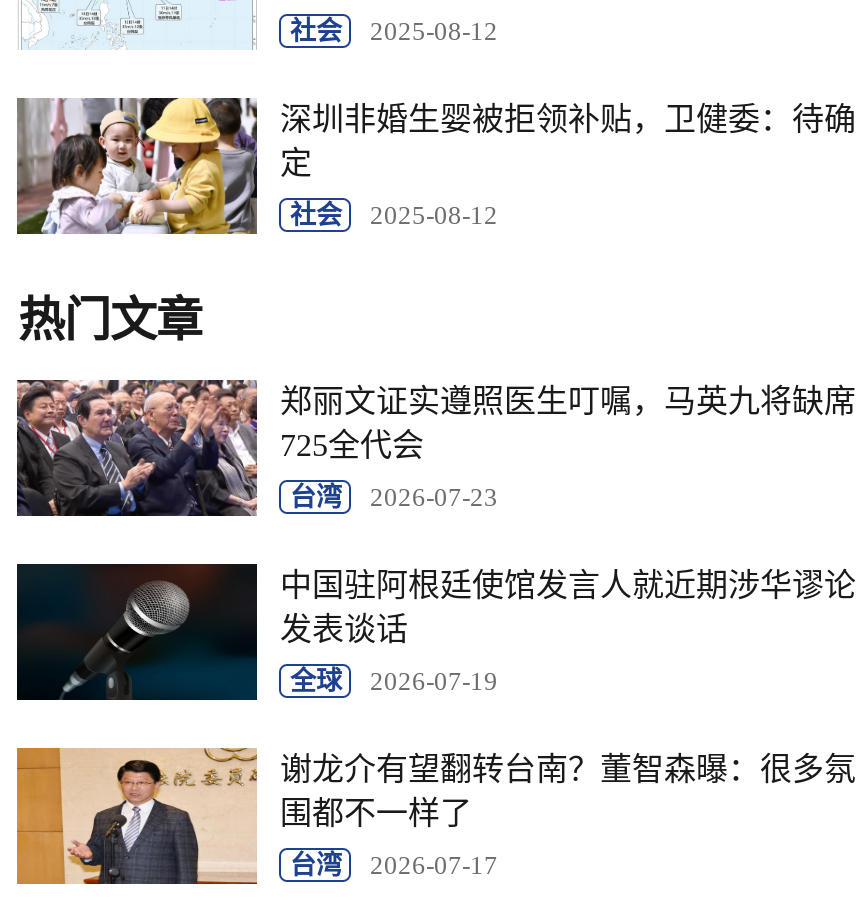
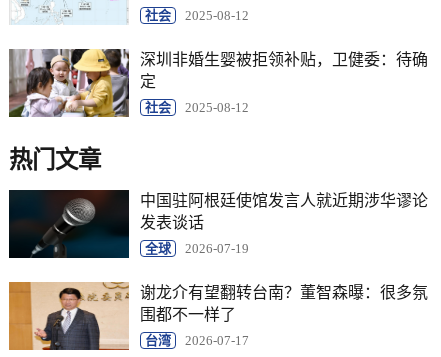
- [image]
- 郑丽文证实遵照医生叮嘱，马英九将缺席
- 725全代会
- 台湾
- 2026-07-23
